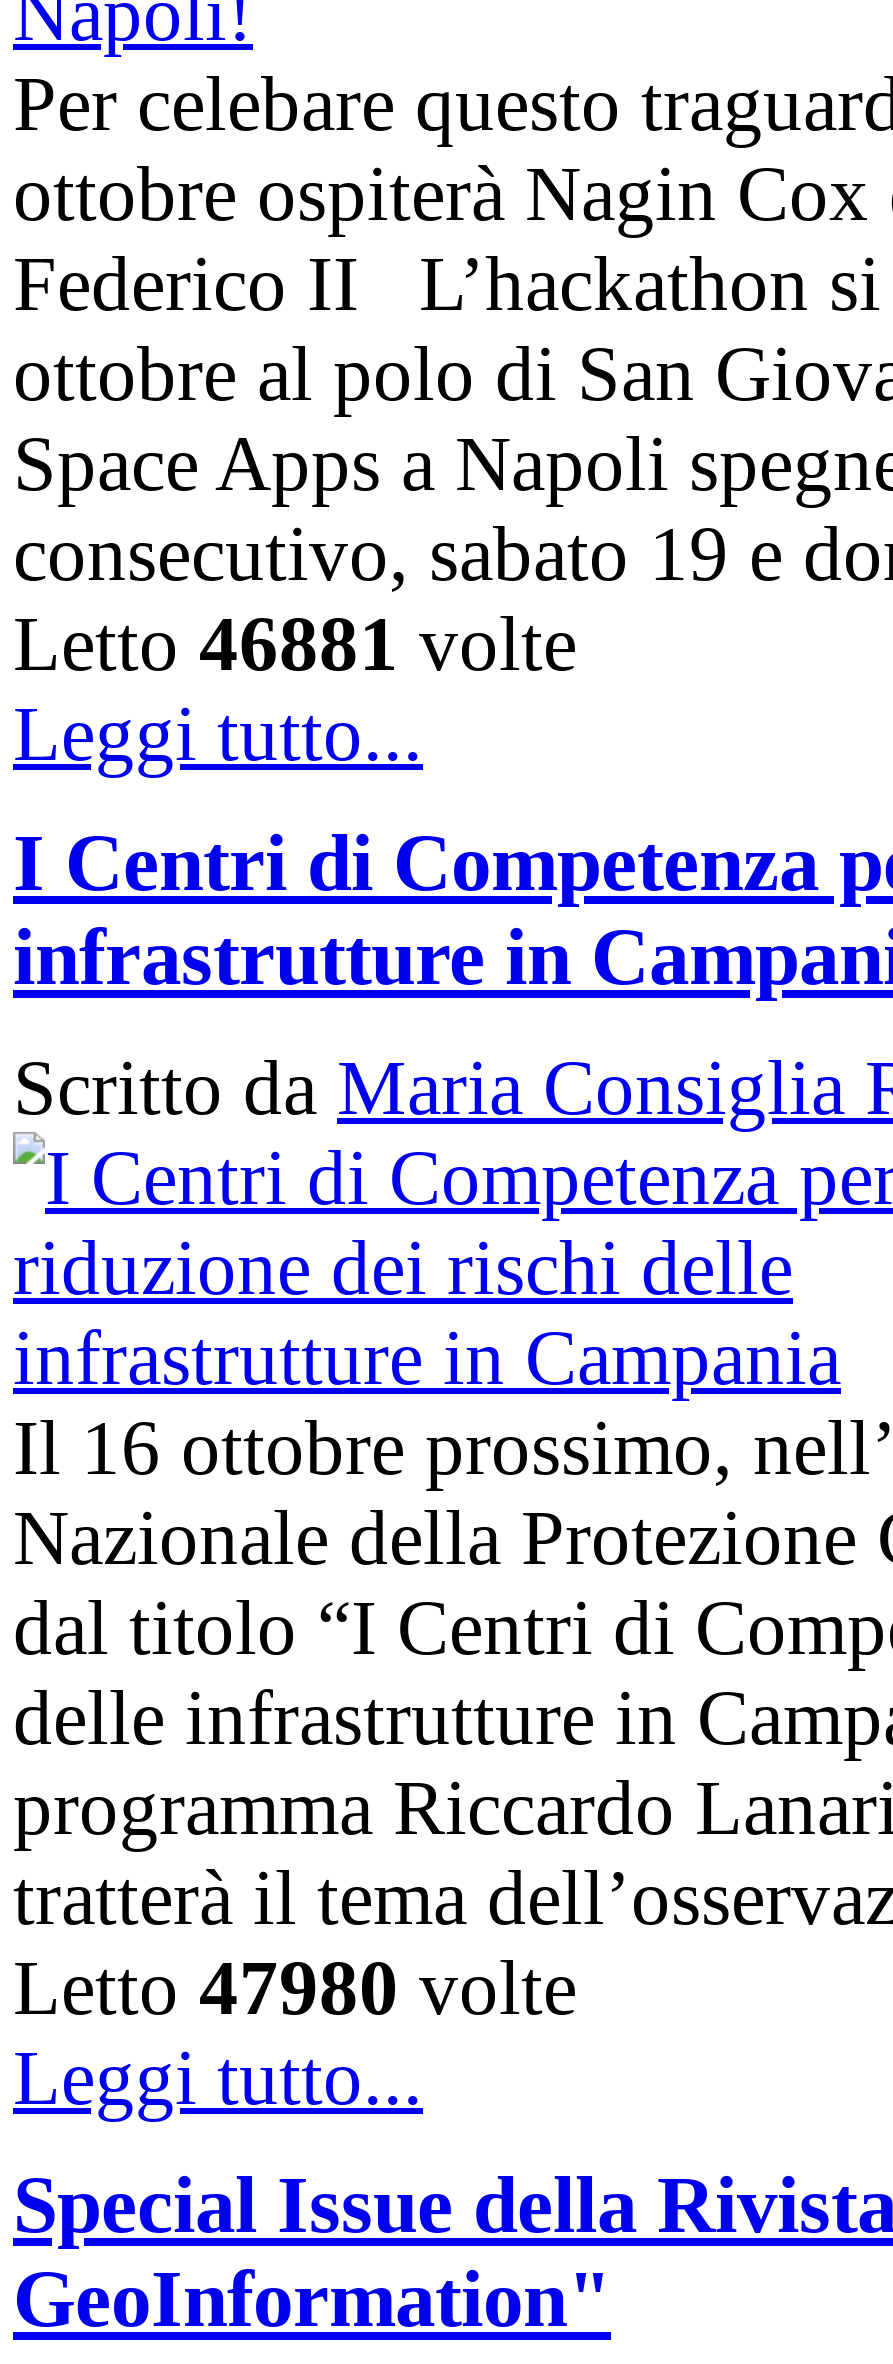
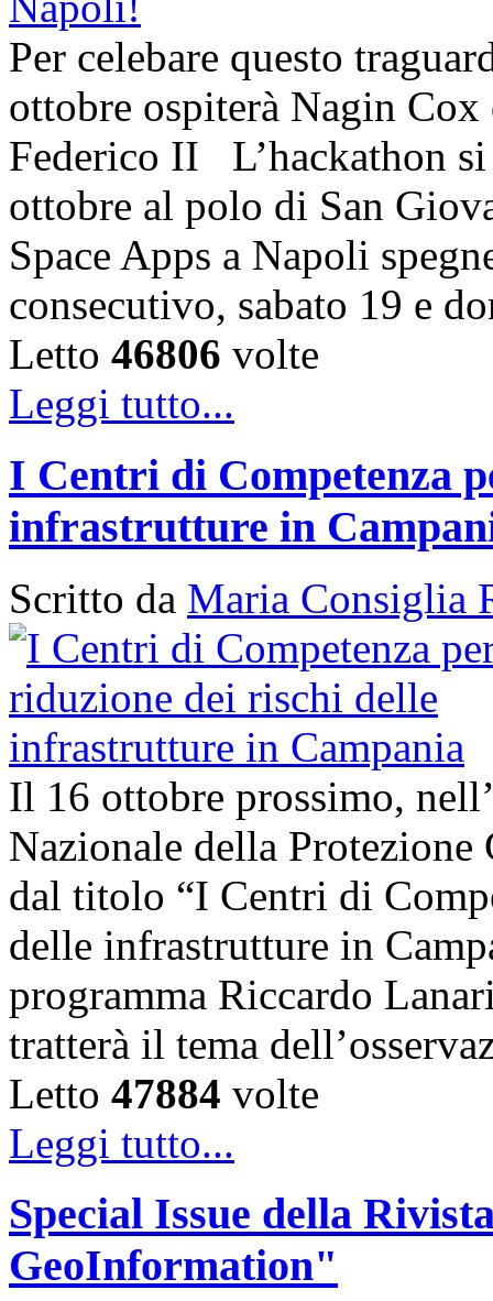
- Letto 46881 volte
+ Letto 46806 volte

- Letto 47980 volte
+ Letto 47884 volte
